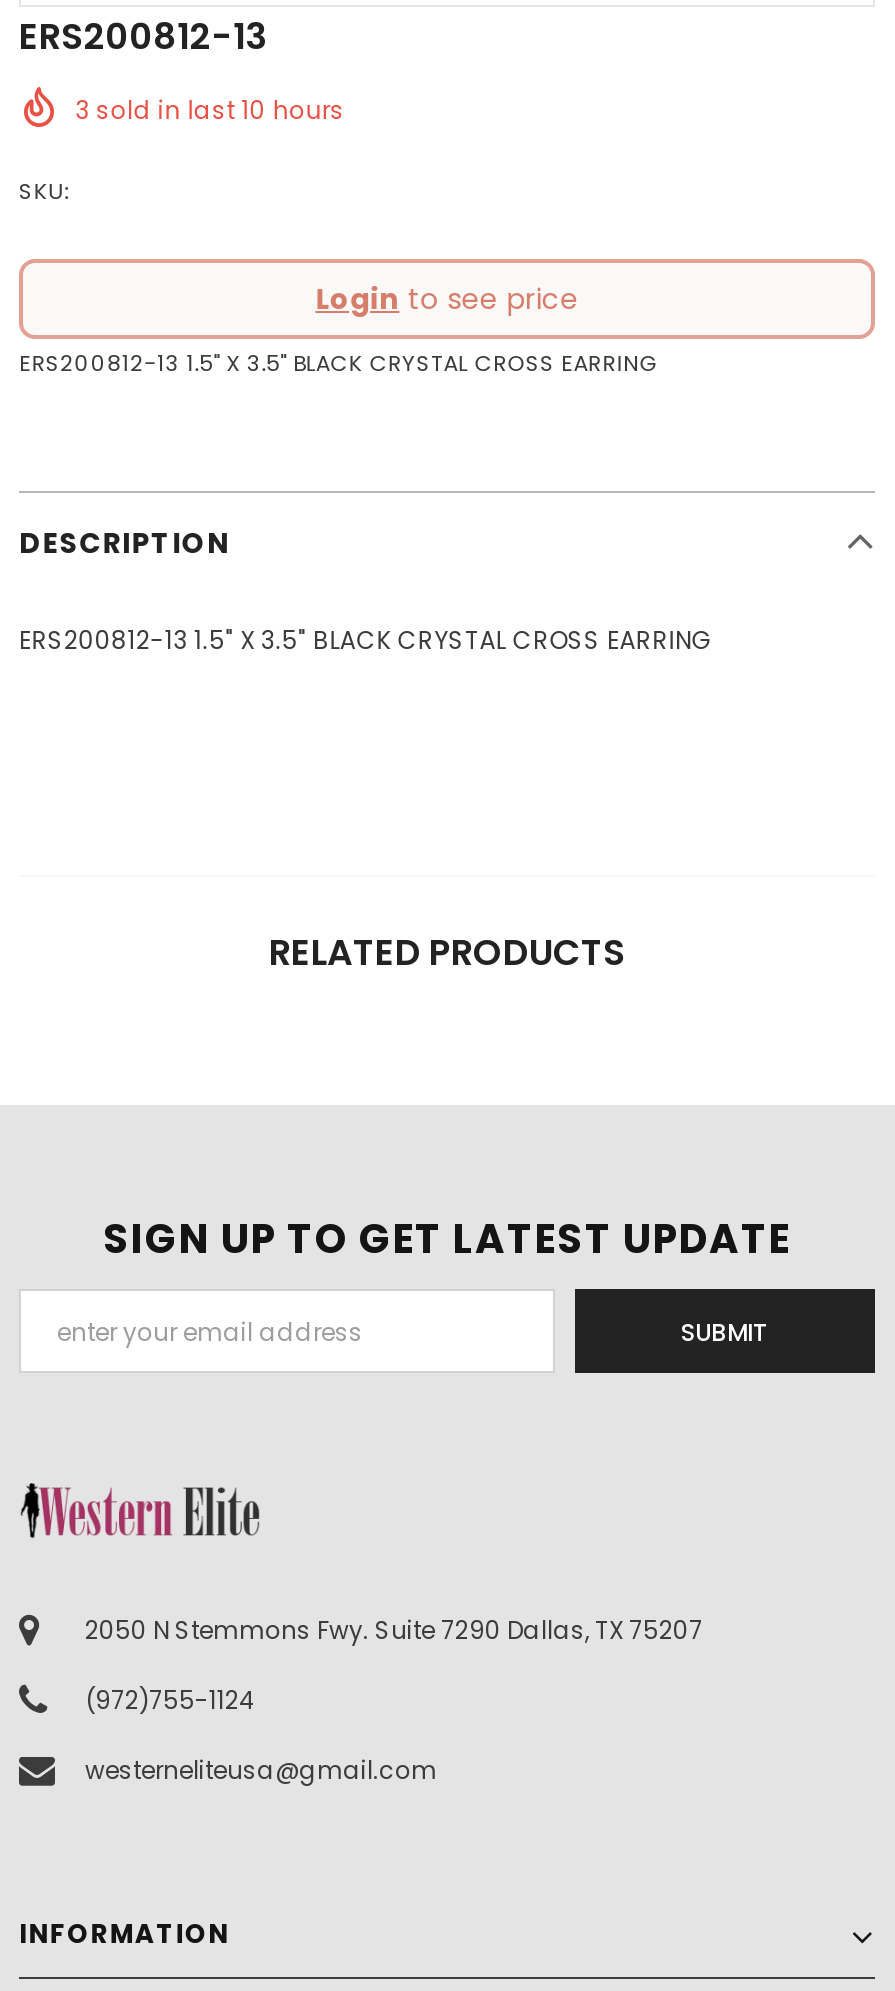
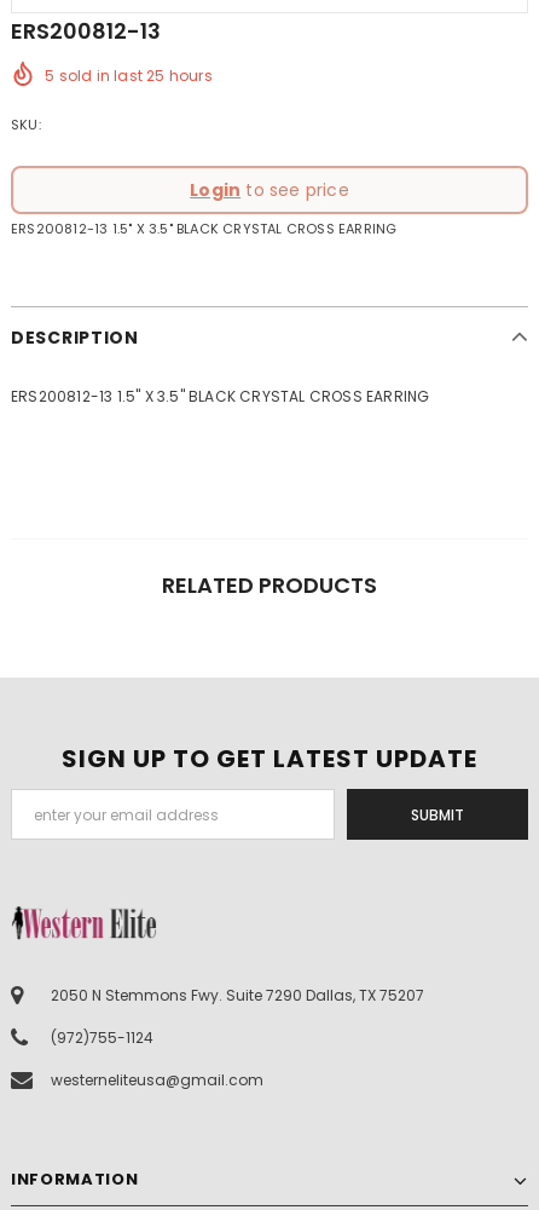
- 3 sold in last 10 hours
+ 5 sold in last 25 hours
